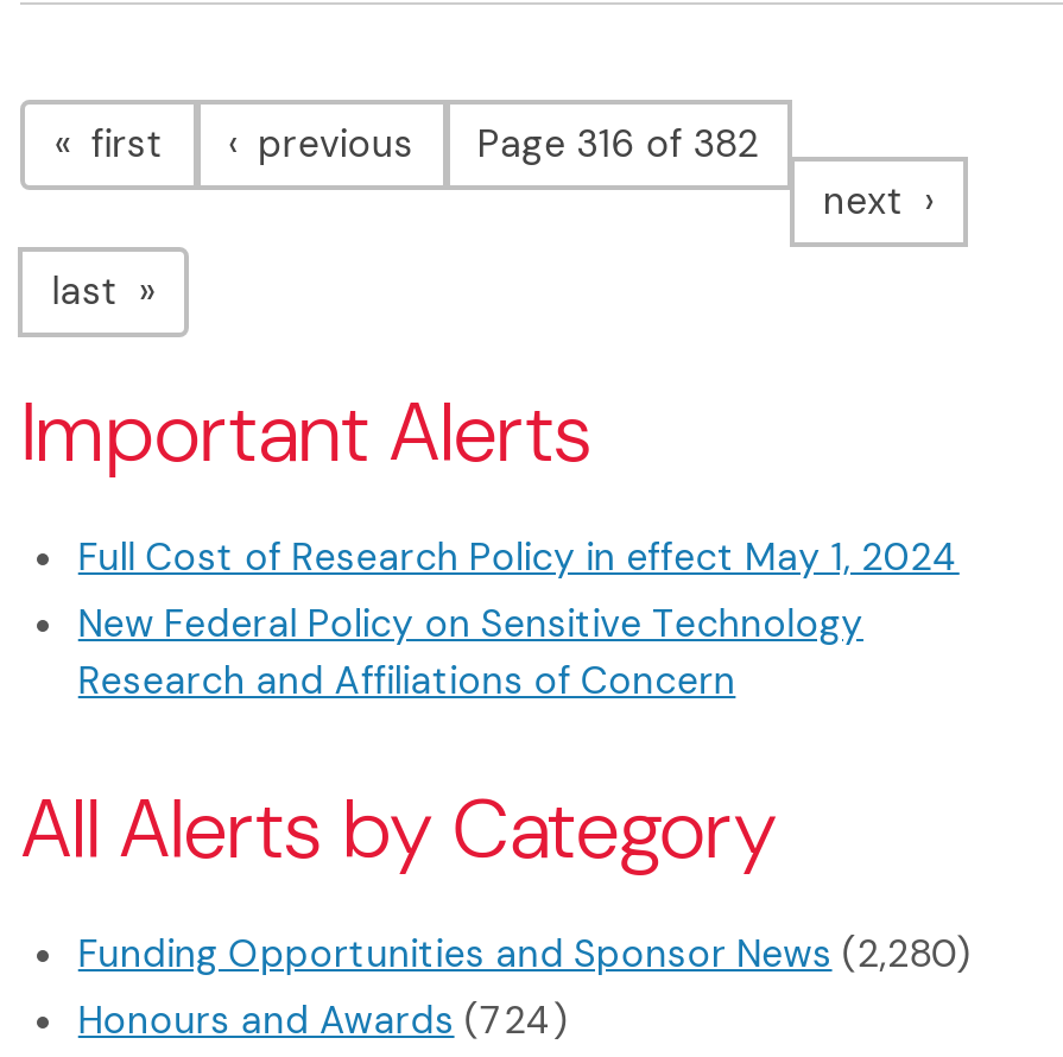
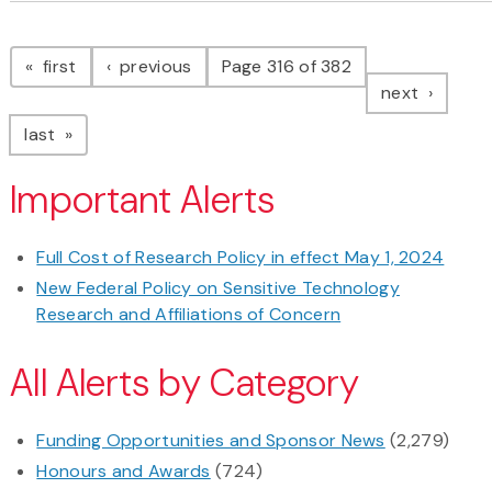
- Funding Opportunities and Sponsor News (2,280)
+ Funding Opportunities and Sponsor News (2,279)
